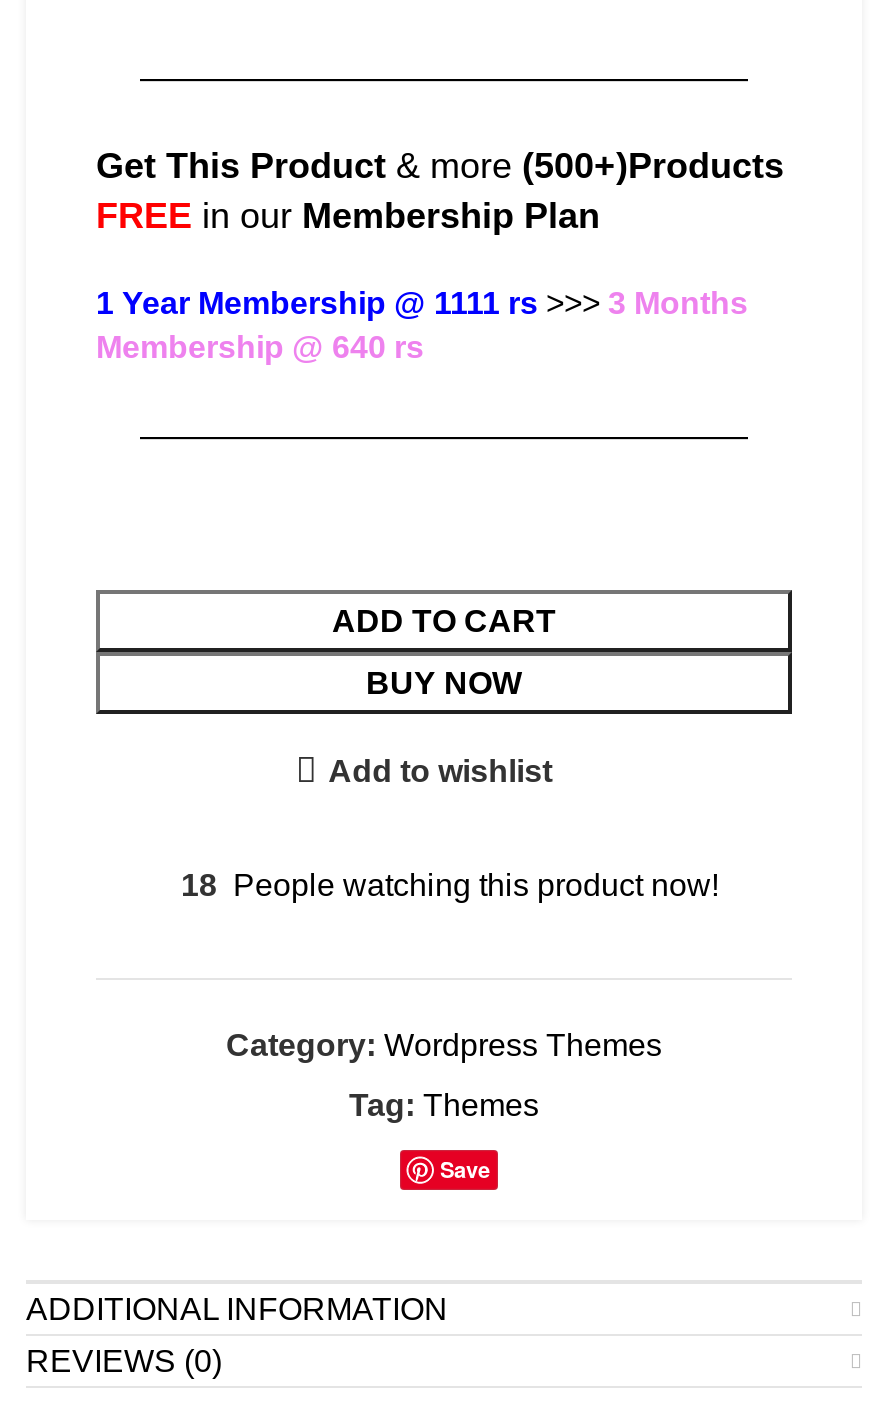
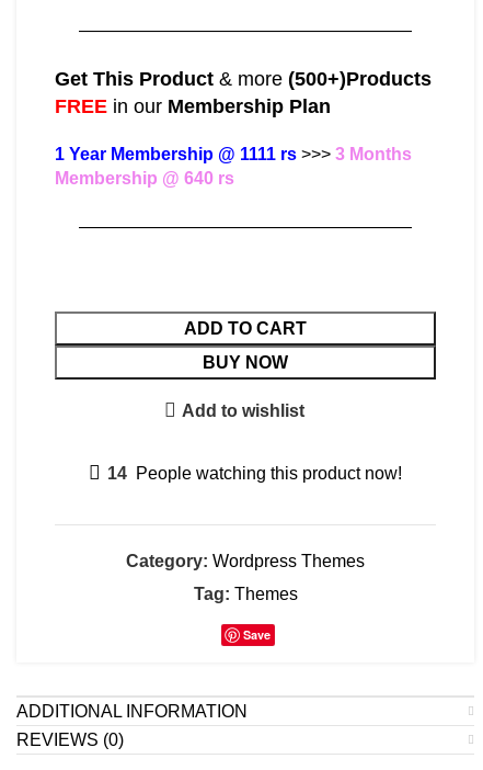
- 18 People watching this product now!
+ 14 People watching this product now!
